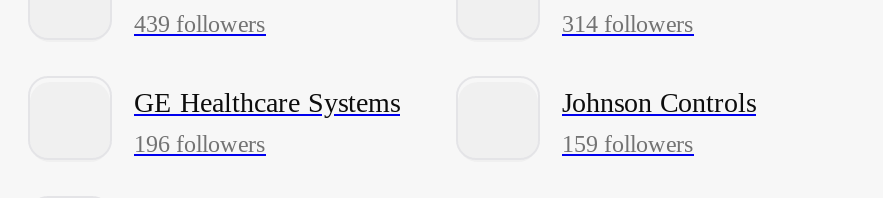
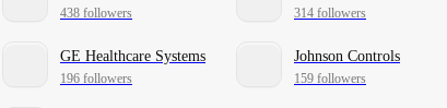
- 439 followers
+ 438 followers
